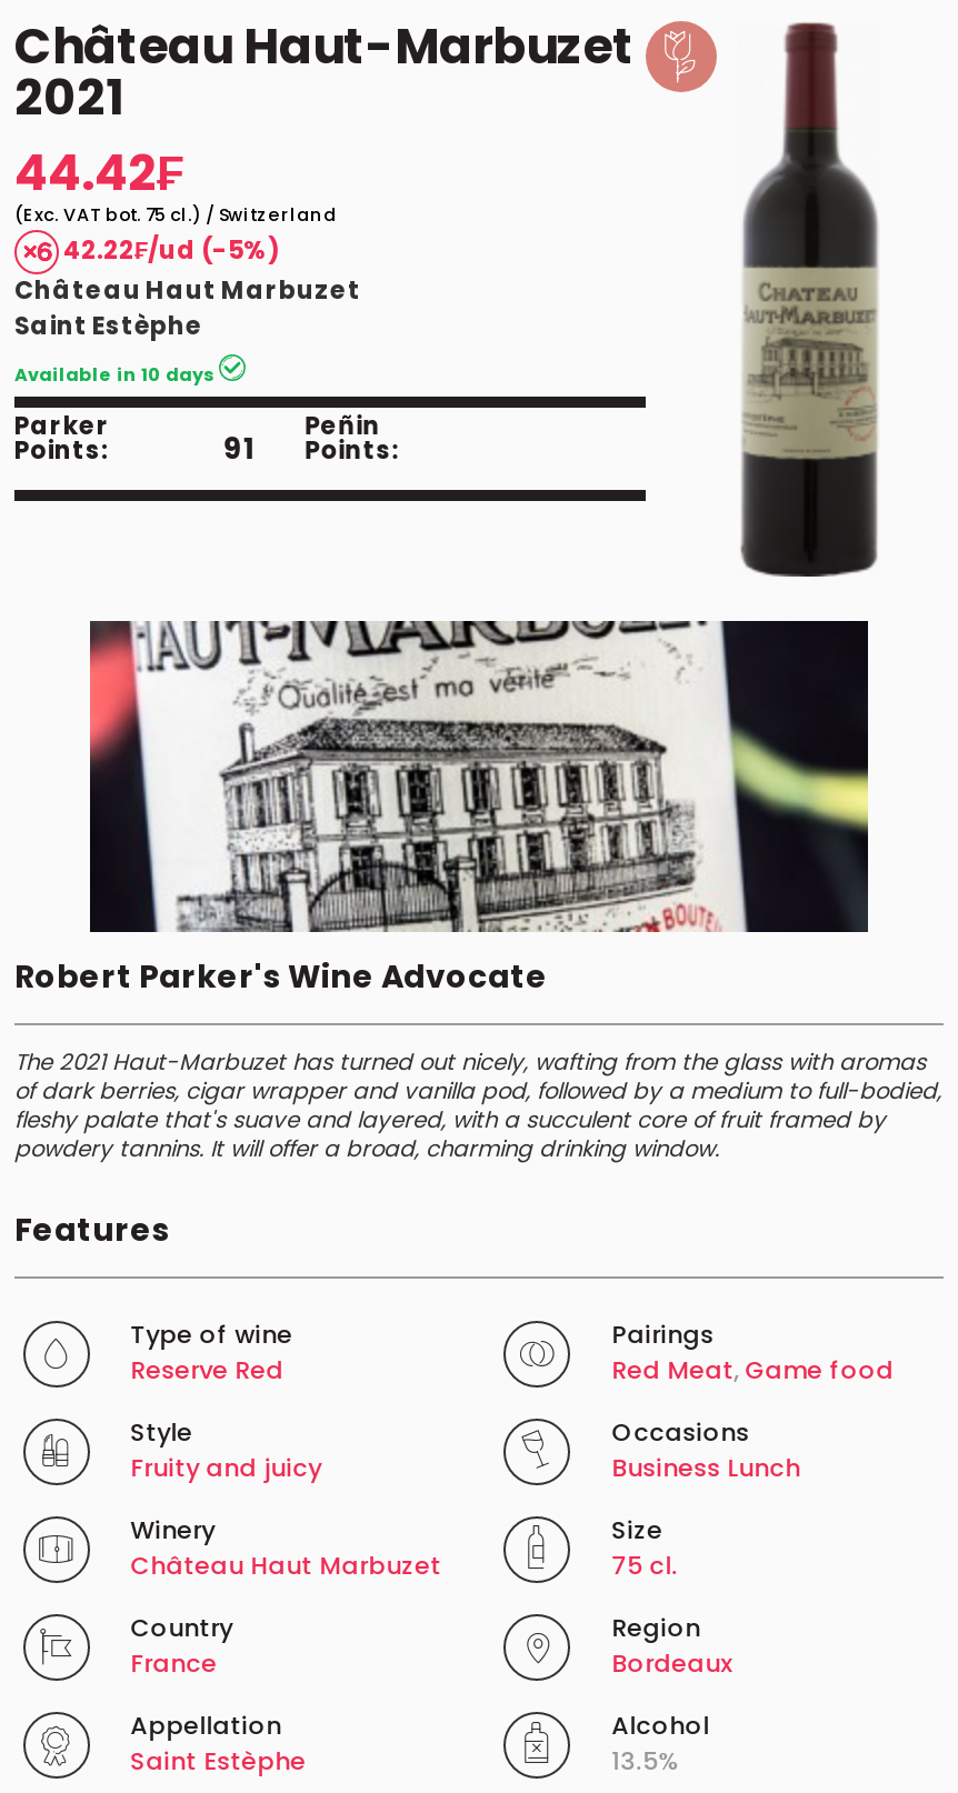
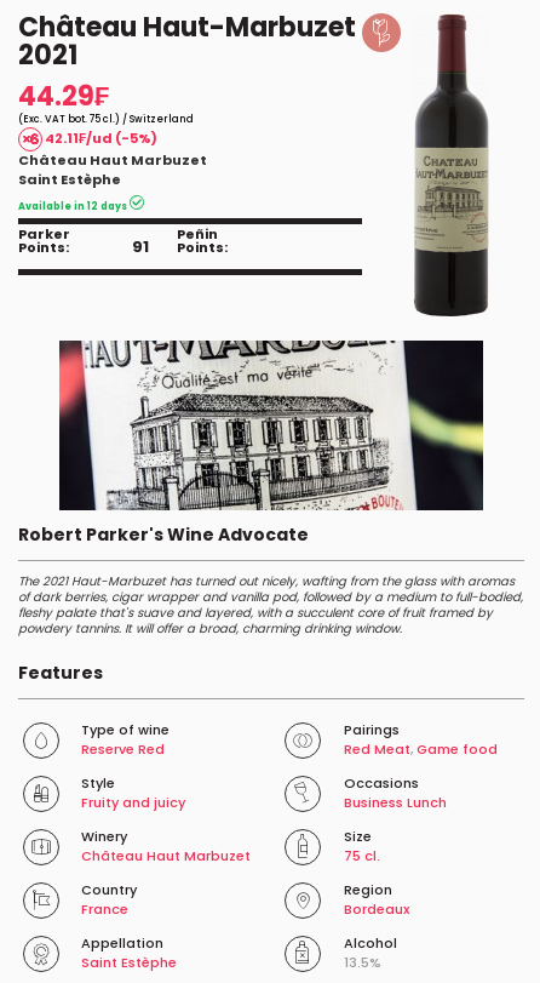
- 44.42₣
+ 44.29₣

- 42.22₣/ud (-5%)
+ 42.11₣/ud (-5%)

- Available in 10 days
+ Available in 12 days
